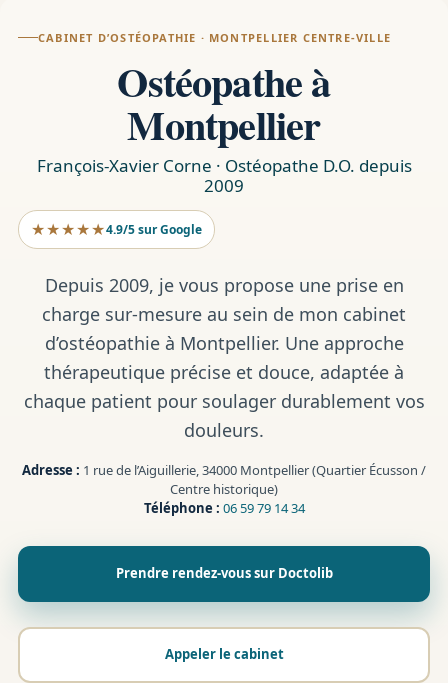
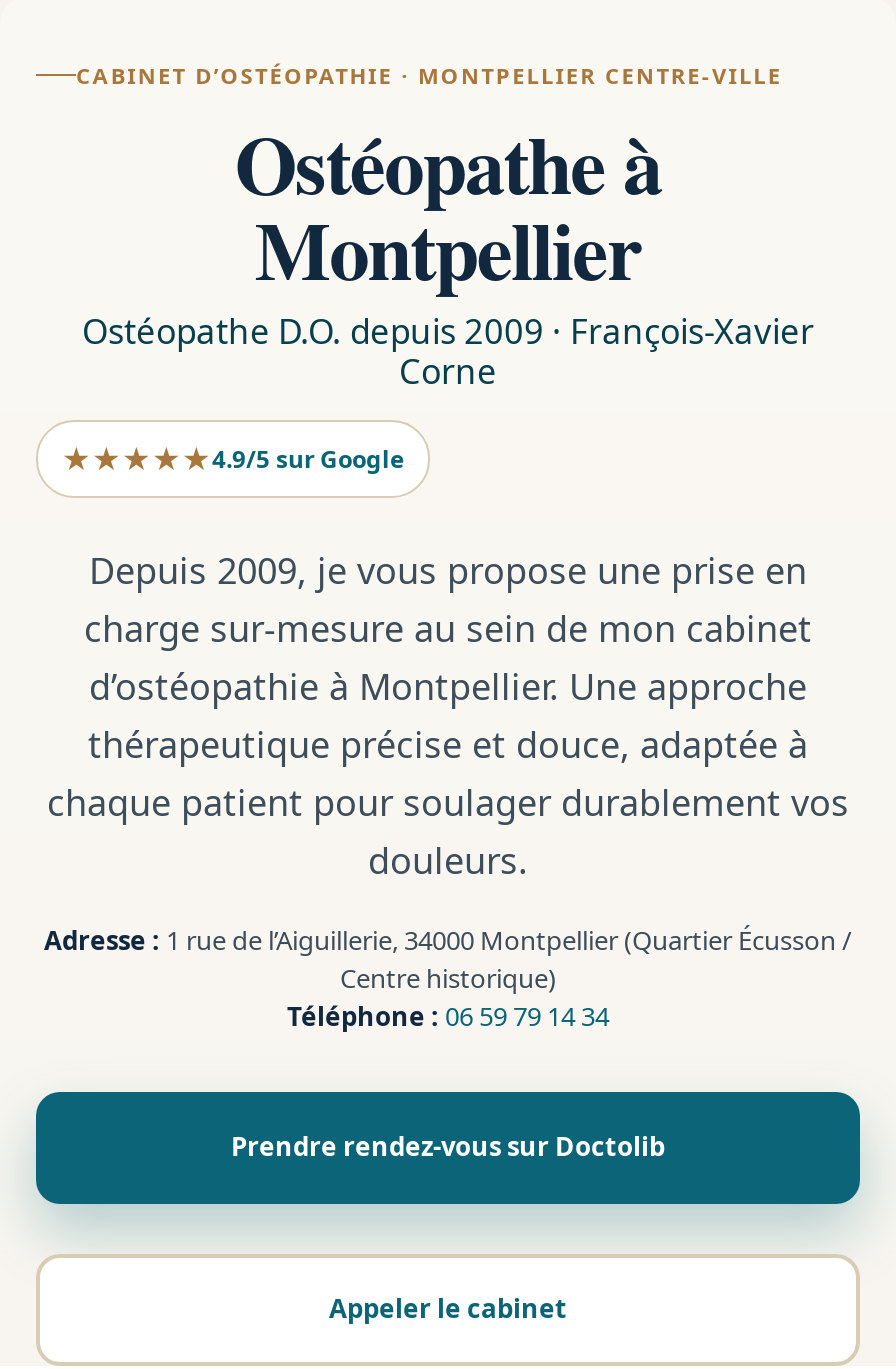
- François-Xavier Corne · Ostéopathe D.O. depuis
- 2009
+ Ostéopathe D.O. depuis 2009 · François-Xavier
+ Corne
